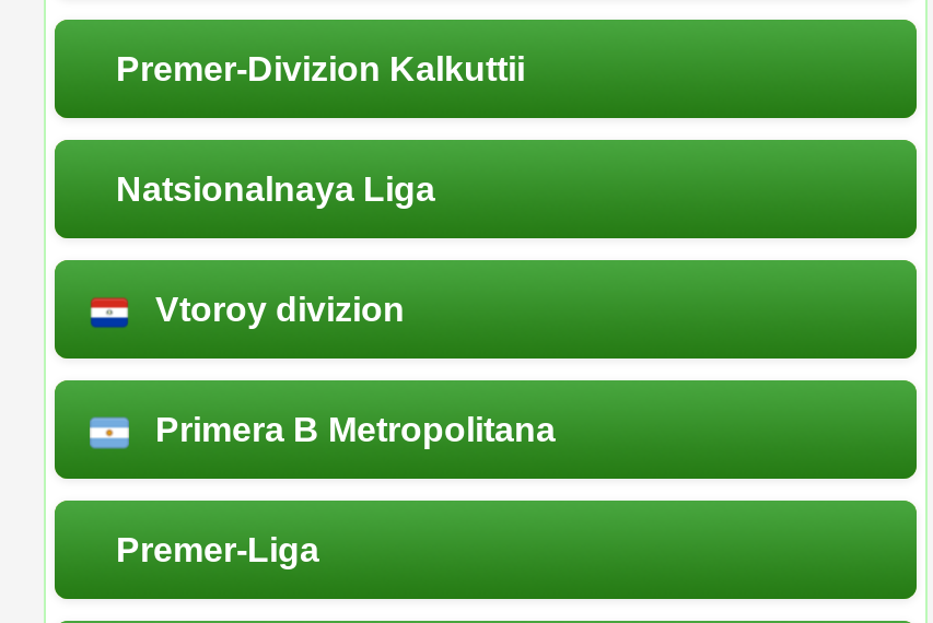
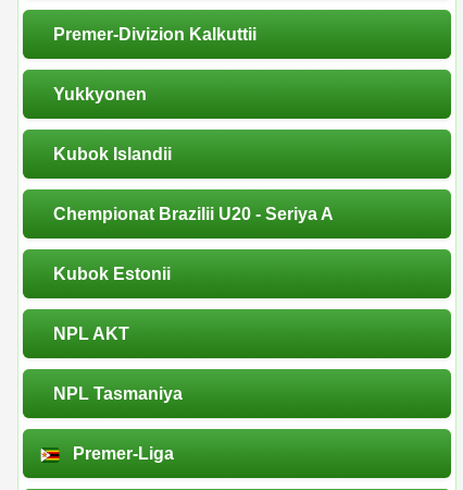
- Natsionalnaya Liga
- Vtoroy divizion
- Primera B Metropolitana
+ Yukkyonen
+ Kubok Islandii
+ Chempionat Brazilii U20 - Seriya A
+ Kubok Estonii
+ NPL AKT
+ NPL Tasmaniya
